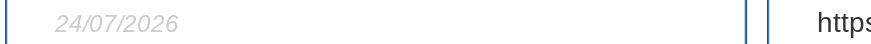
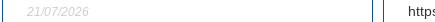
- 24/07/2026
+ 21/07/2026
